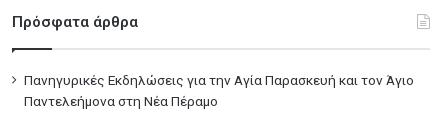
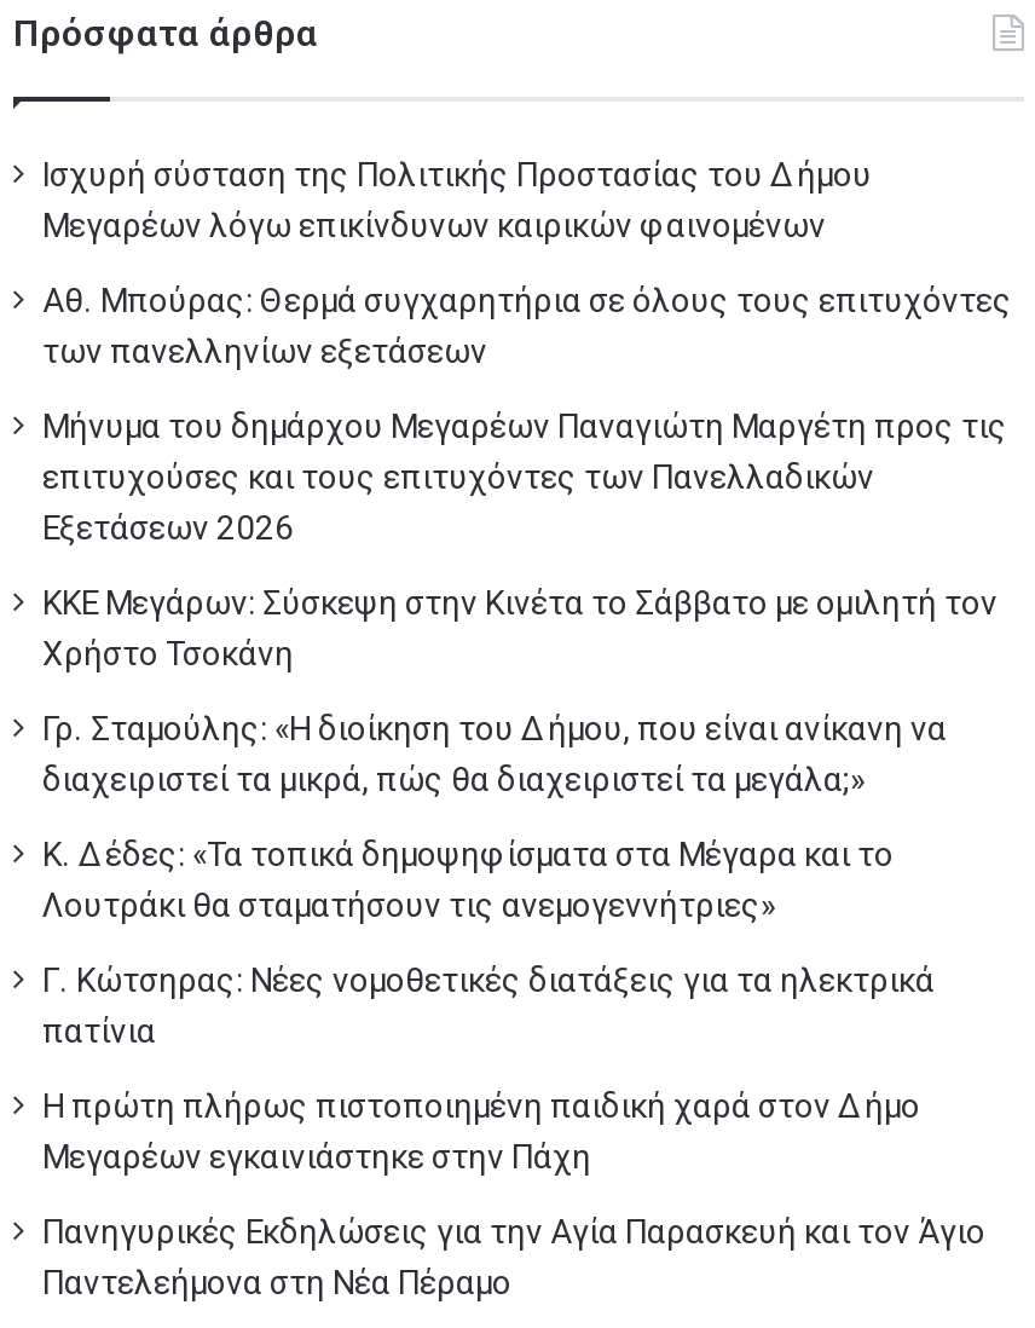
+ Ισχυρή σύσταση της Πολιτικής Προστασίας του Δήμου
+ Μεγαρέων λόγω επικίνδυνων καιρικών φαινομένων
+ Αθ. Μπούρας: Θερμά συγχαρητήρια σε όλους τους επιτυχόντες
+ των πανελληνίων εξετάσεων
+ Μήνυμα του δημάρχου Μεγαρέων Παναγιώτη Μαργέτη προς τις
+ επιτυχούσες και τους επιτυχόντες των Πανελλαδικών
+ Εξετάσεων 2026
+ ΚΚΕ Μεγάρων: Σύσκεψη στην Κινέτα το Σάββατο με ομιλητή τον
+ Χρήστο Τσοκάνη
+ Γρ. Σταμούλης: «Η διοίκηση του Δήμου, που είναι ανίκανη να
+ διαχειριστεί τα μικρά, πώς θα διαχειριστεί τα μεγάλα;»
+ Κ. Δέδες: «Τα τοπικά δημοψηφίσματα στα Μέγαρα και το
+ Λουτράκι θα σταματήσουν τις ανεμογεννήτριες»
+ Γ. Κώτσηρας: Νέες νομοθετικές διατάξεις για τα ηλεκτρικά
+ πατίνια
+ Η πρώτη πλήρως πιστοποιημένη παιδική χαρά στον Δήμο
+ Μεγαρέων εγκαινιάστηκε στην Πάχη
